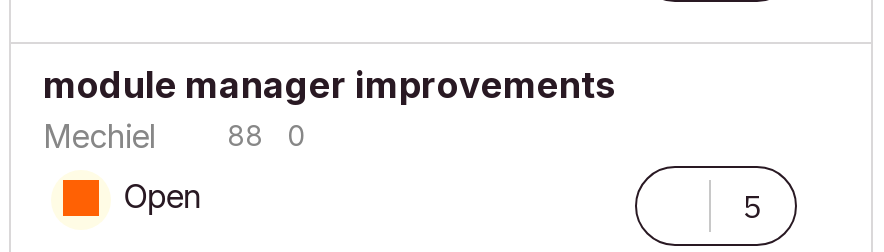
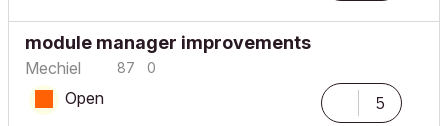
- Mechiel 88 0
+ Mechiel 87 0
